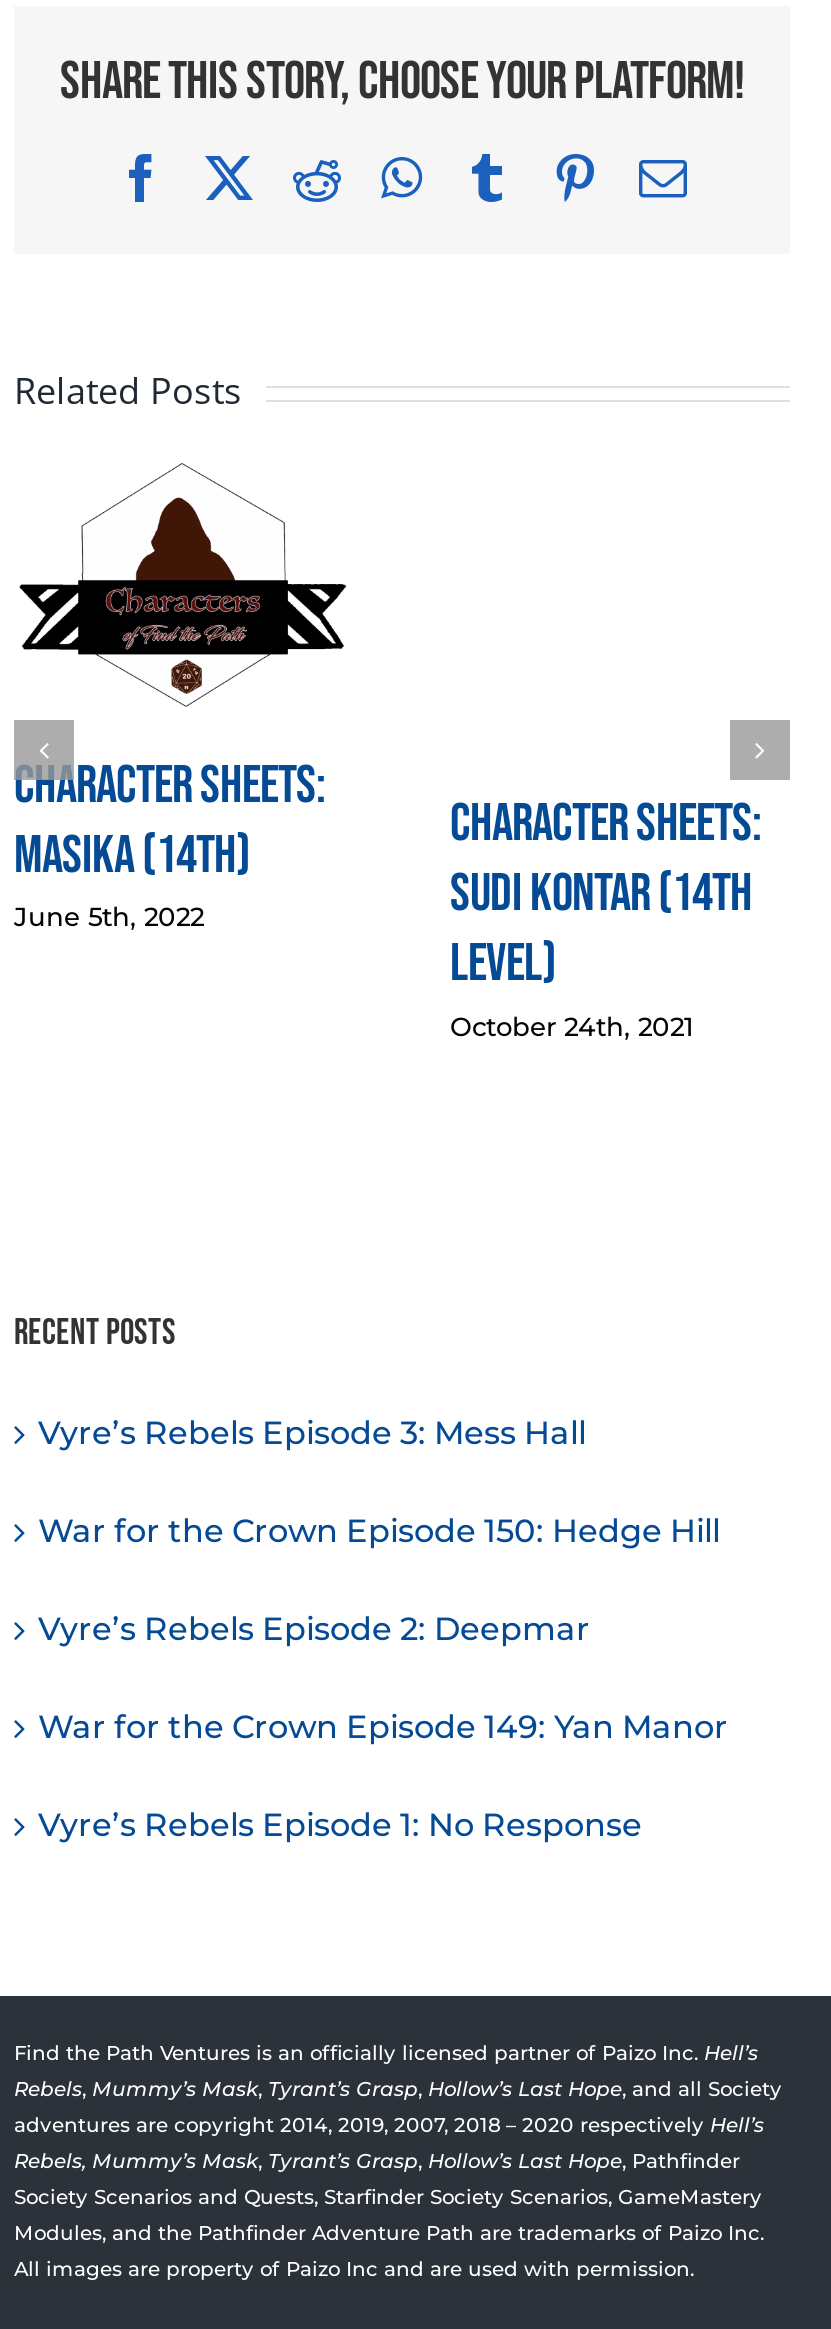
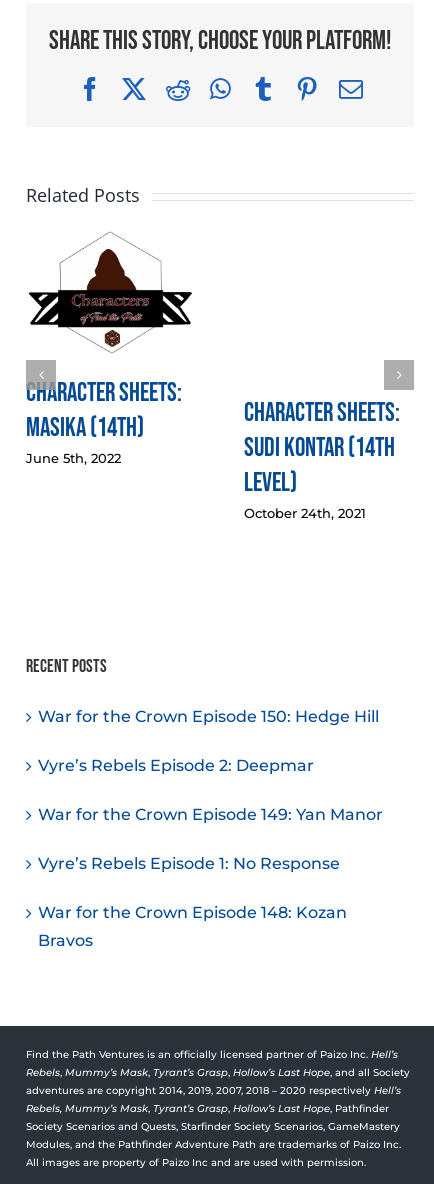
- Vyre’s Rebels Episode 3: Mess Hall

moved up: War for the Crown Episode 150: Hedge Hill | Vyre’s Rebels Episode 2: Deepmar | War for the Crown Episode 149: Yan Manor | Vyre’s Rebels Episode 1: No Response

+ War for the Crown Episode 148: Kozan
+ Bravos
